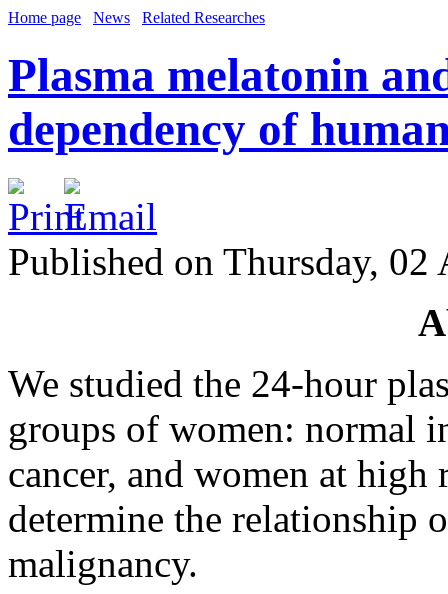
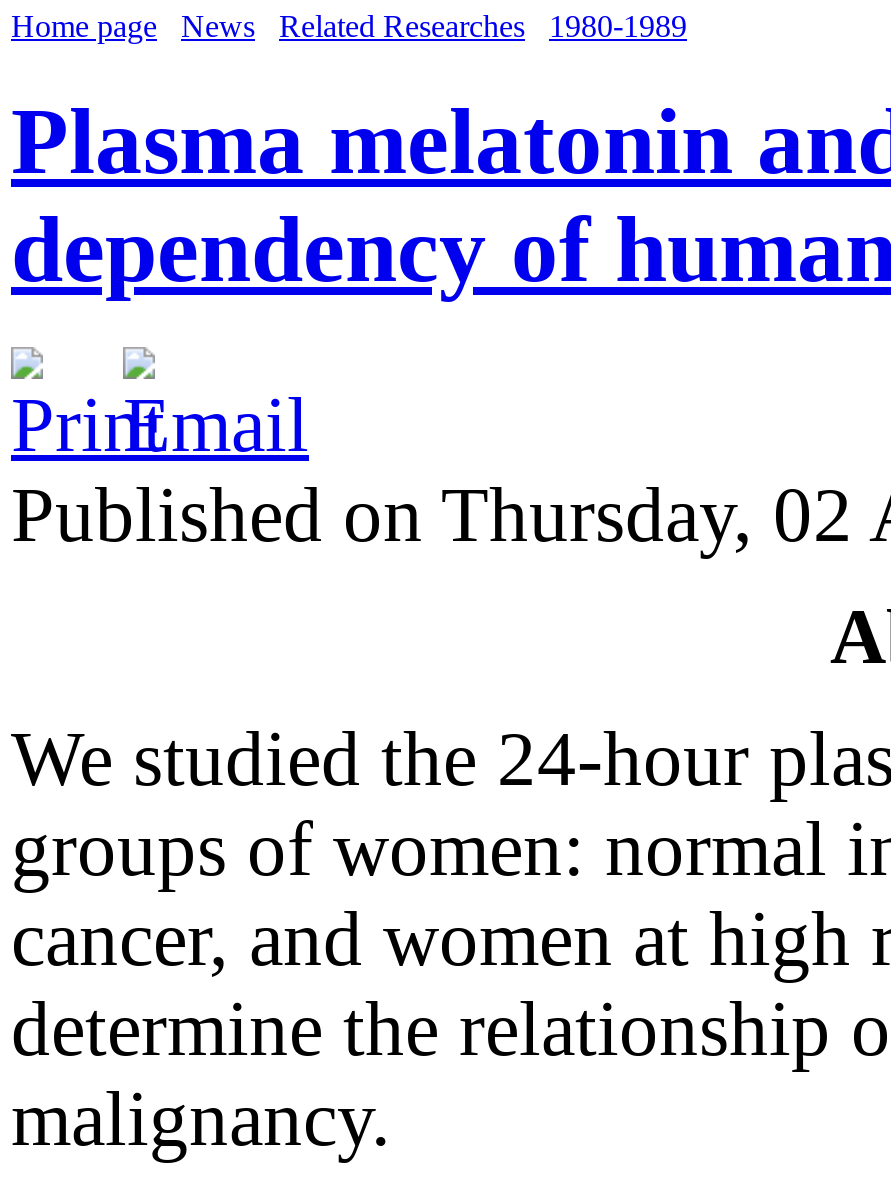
+ 1980-1989
